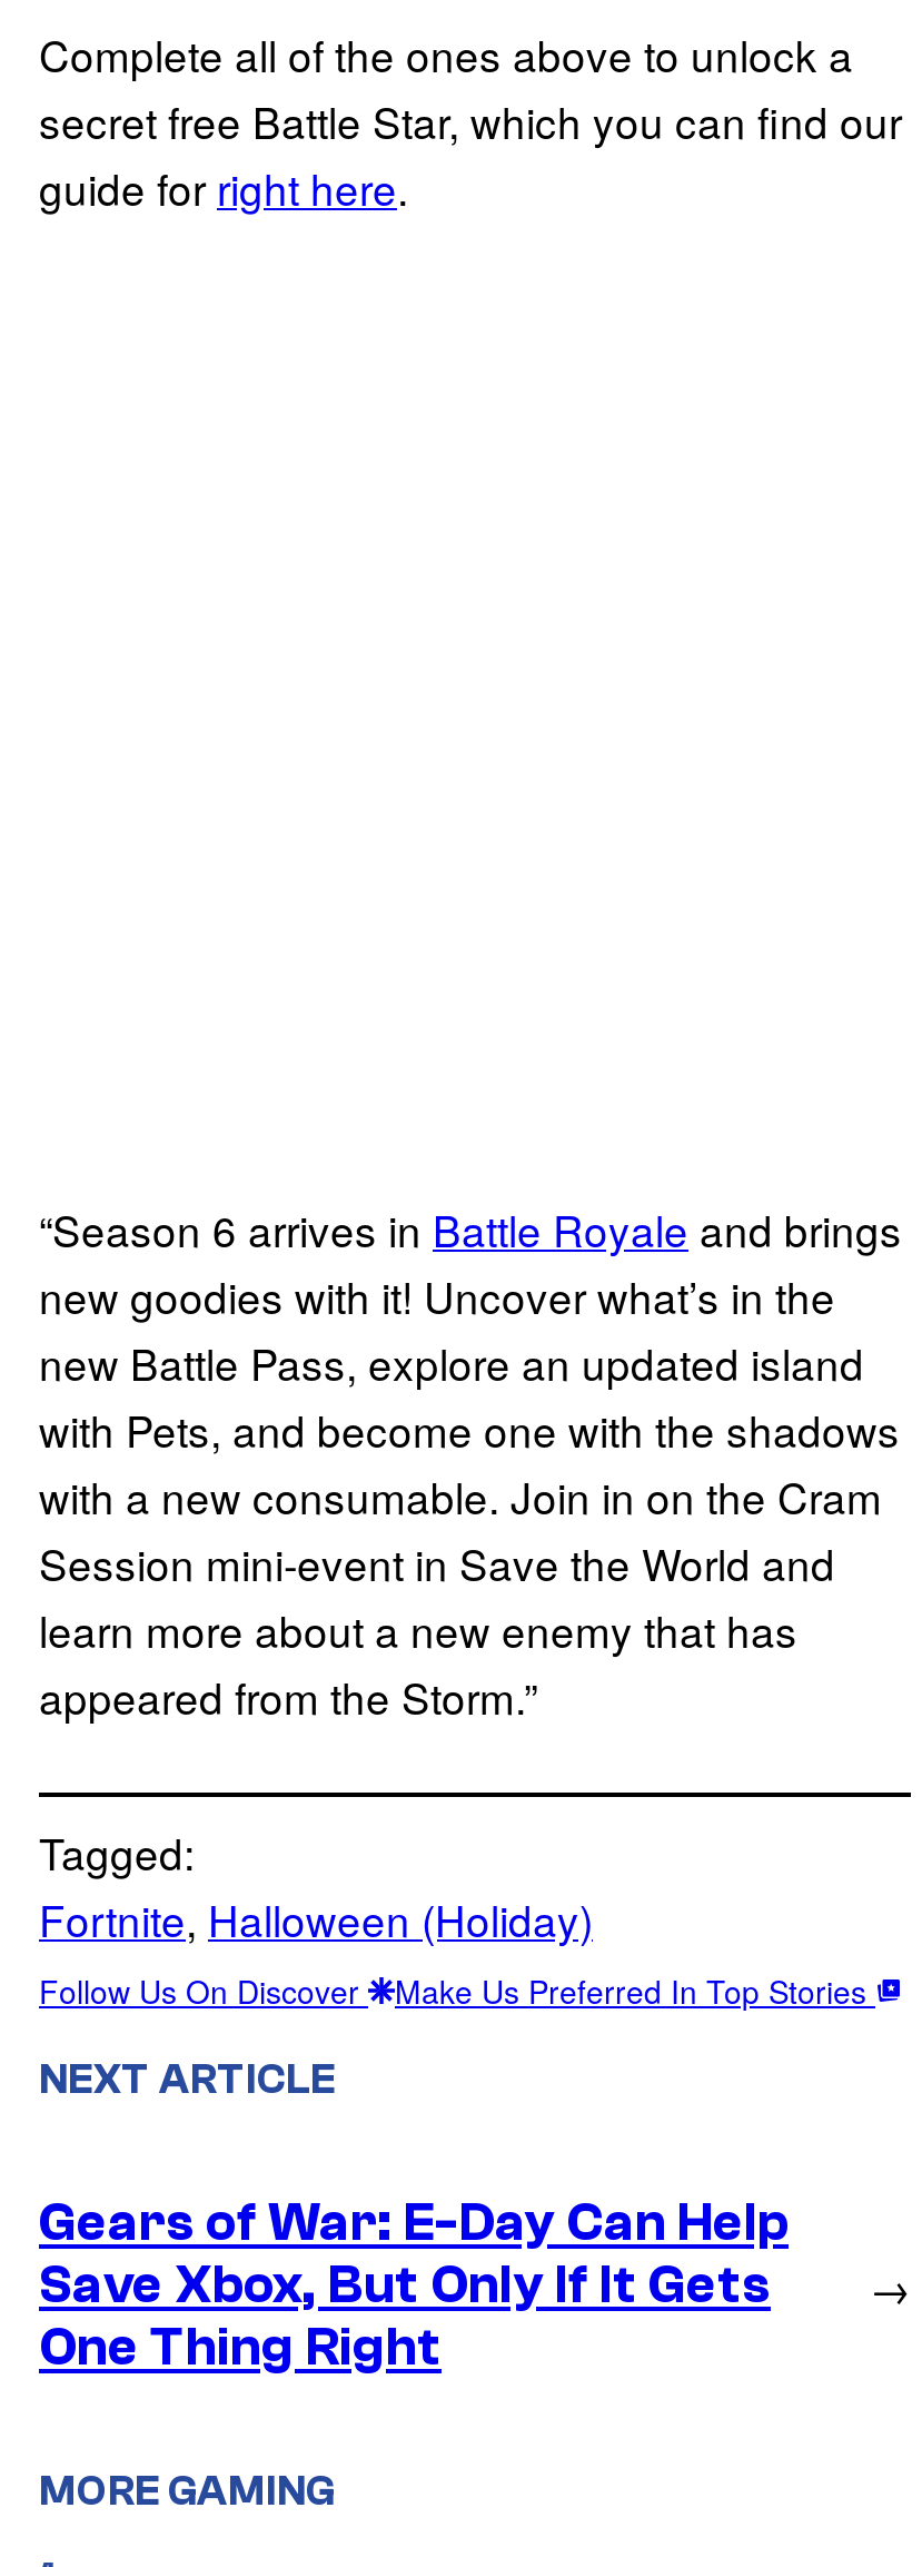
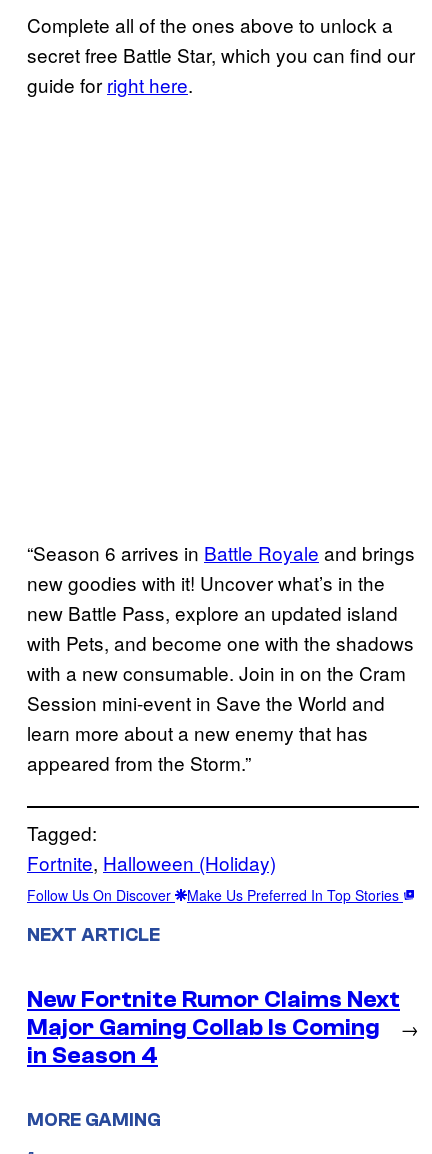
- Gears of War: E-Day Can Help
- Save Xbox, But Only If It Gets
- One Thing Right
+ New Fortnite Rumor Claims Next
+ Major Gaming Collab Is Coming
+ in Season 4
